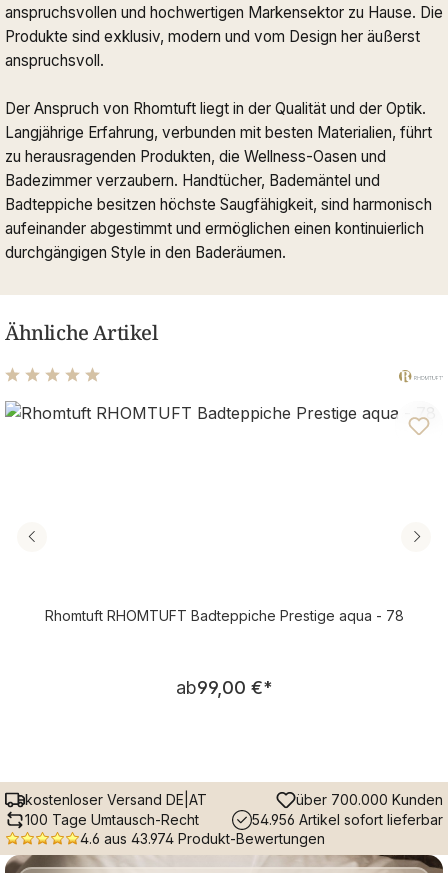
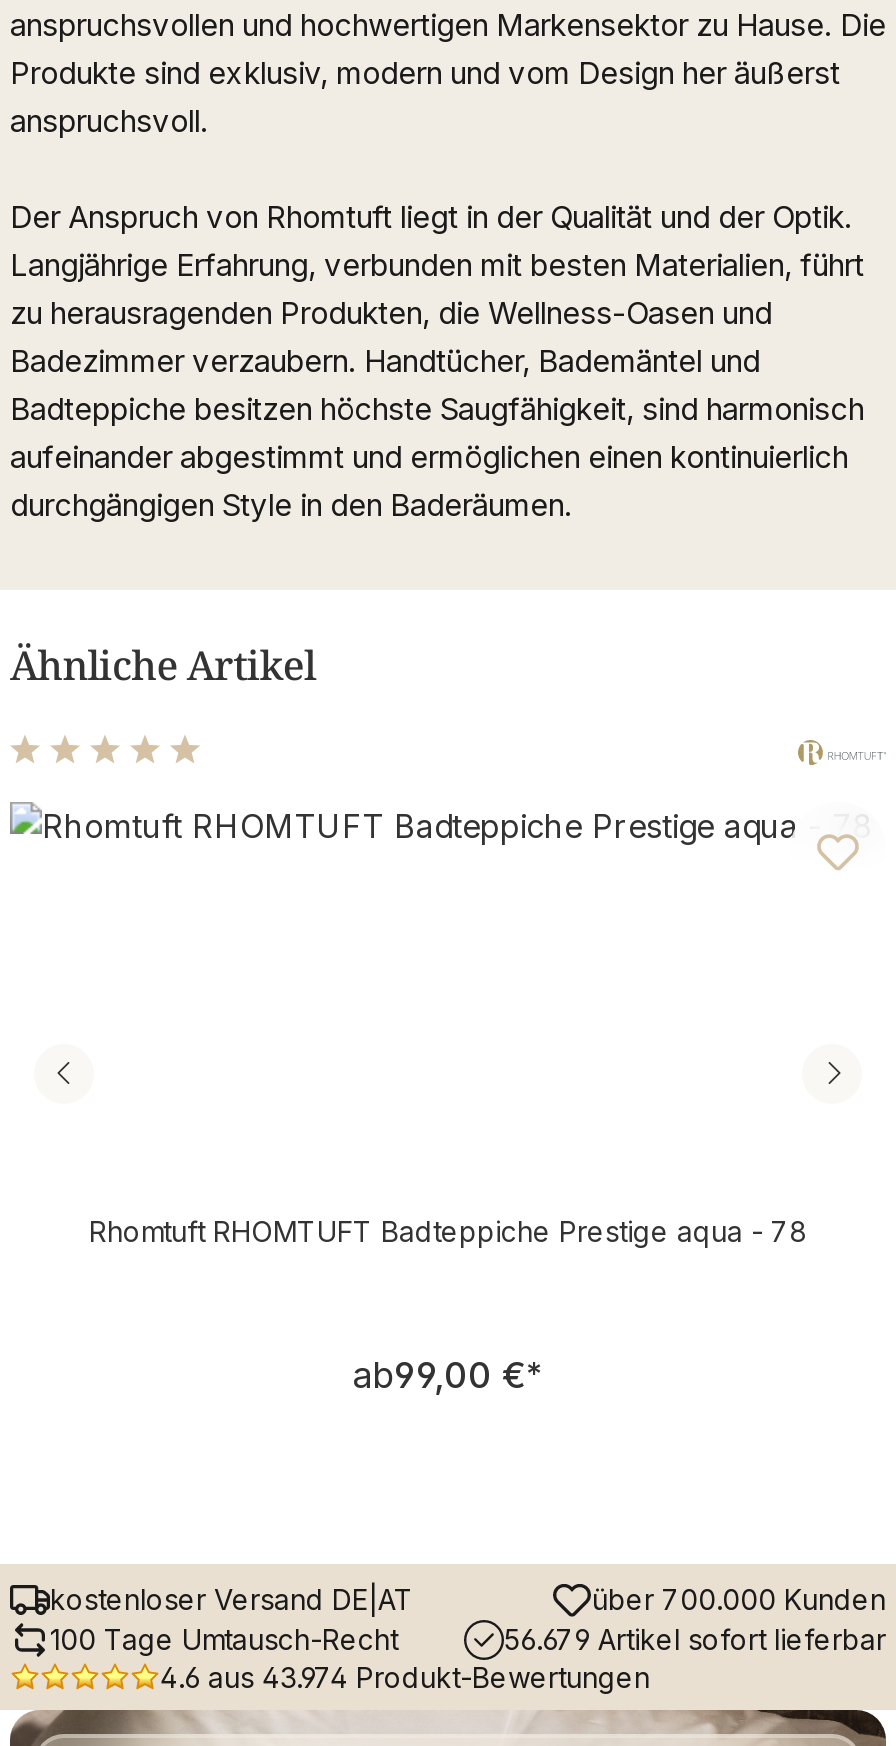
- 54.956 Artikel sofort lieferbar
+ 56.679 Artikel sofort lieferbar
